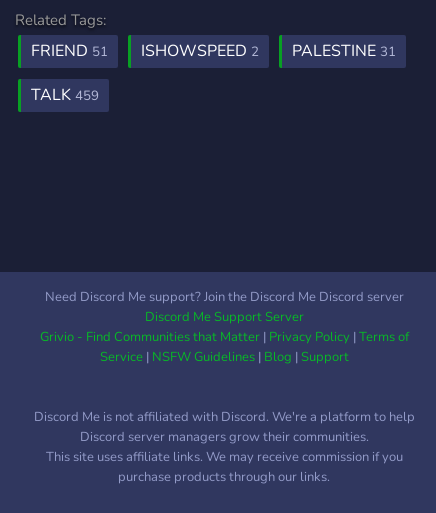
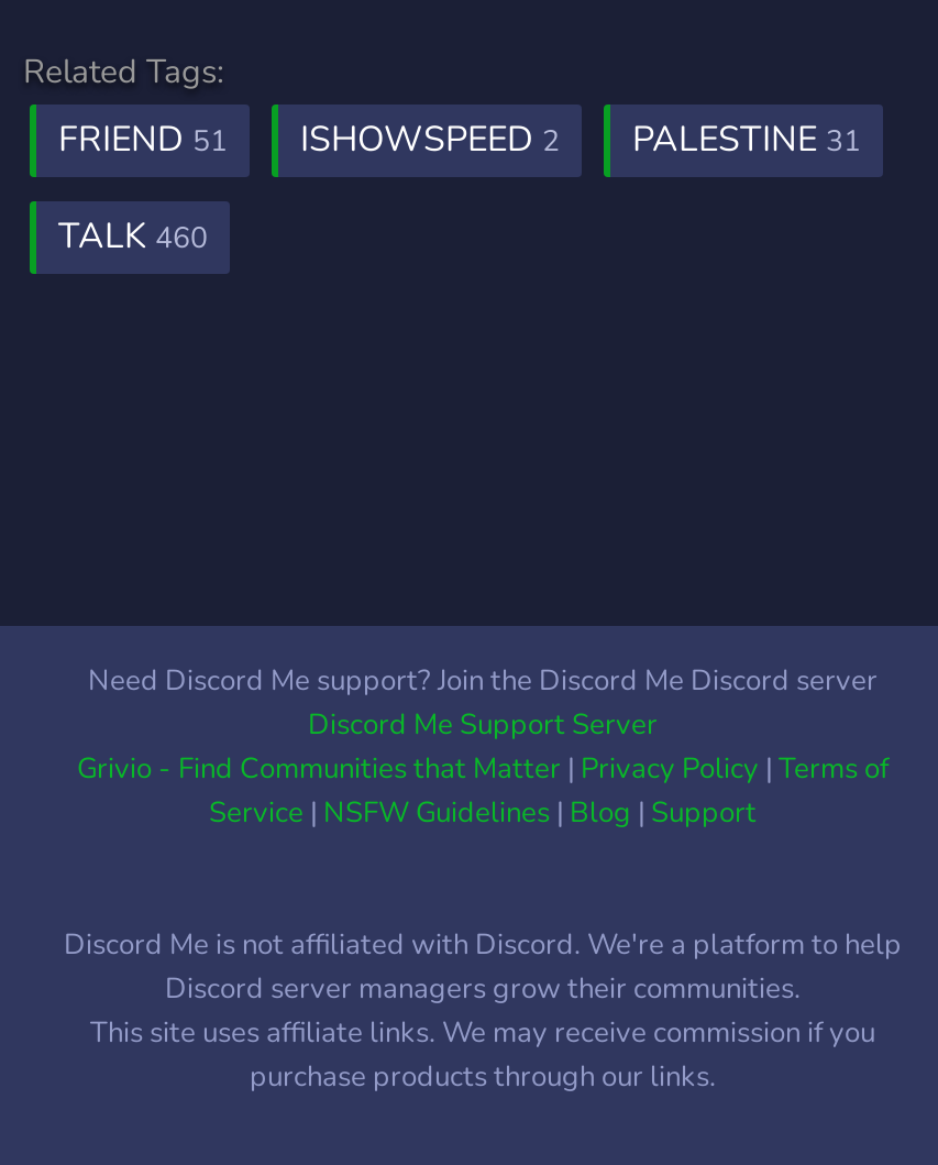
- TALK 459
+ TALK 460
